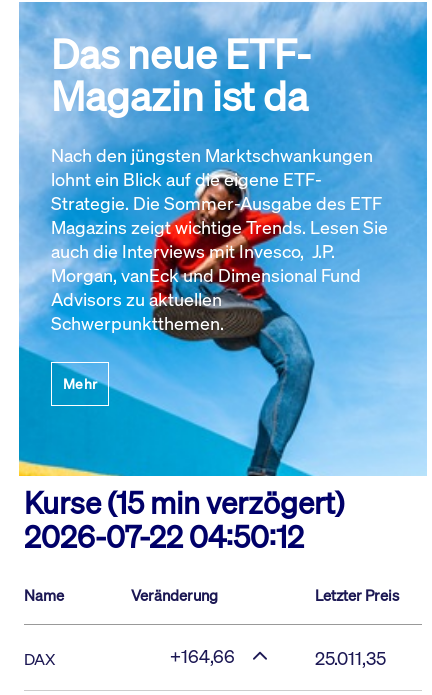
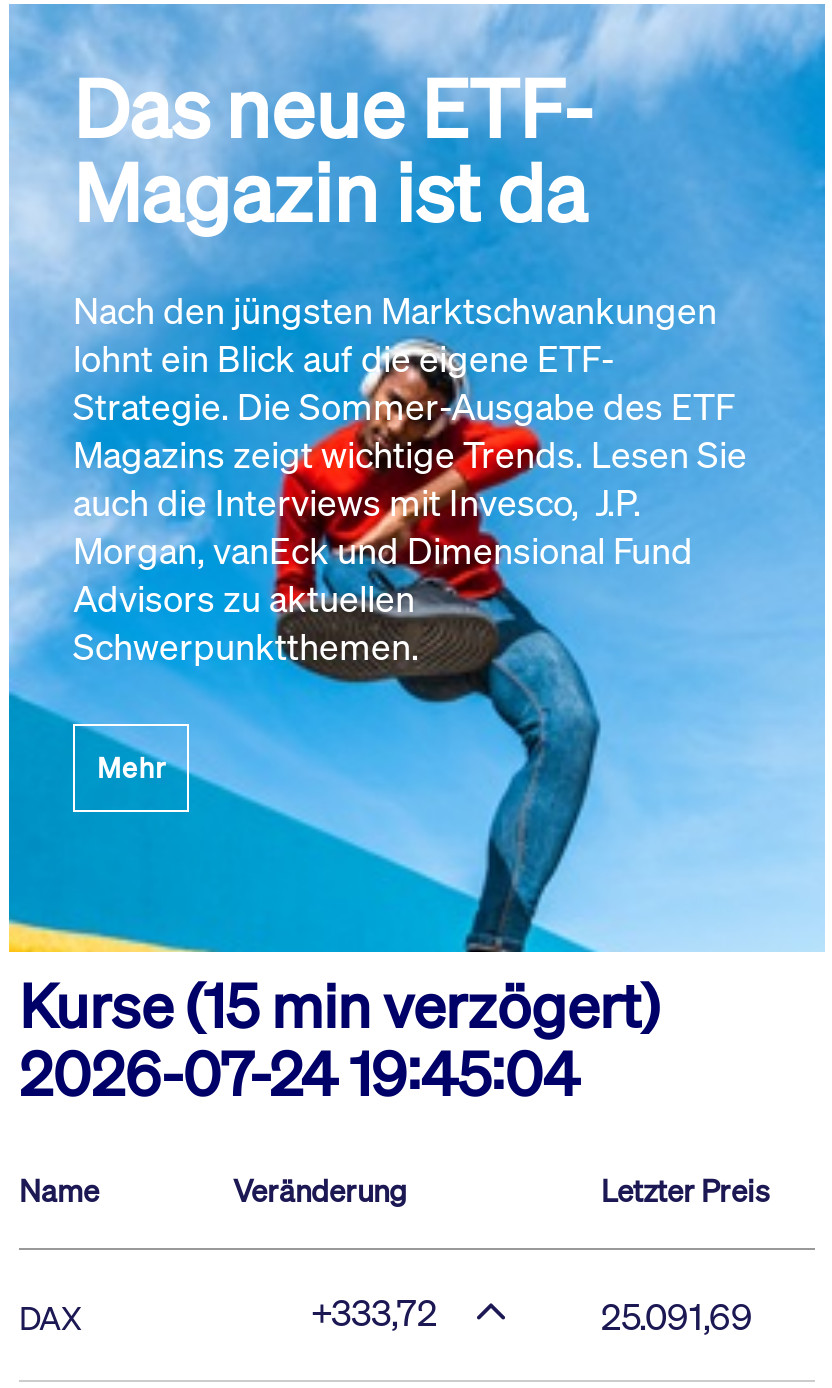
- 2026-07-22 04:50:12
+ 2026-07-24 19:45:04

- +164,66
+ +333,72

- 25.011,35
+ 25.091,69
